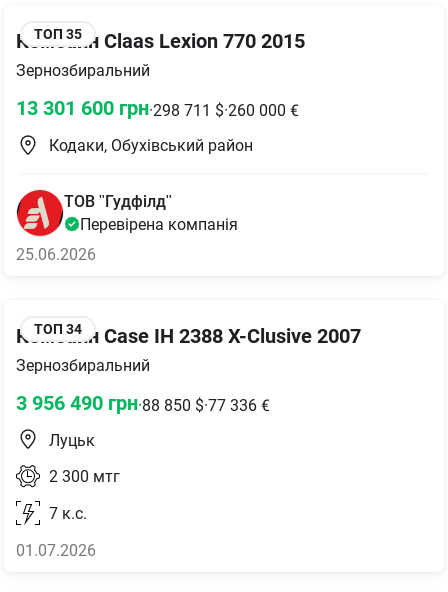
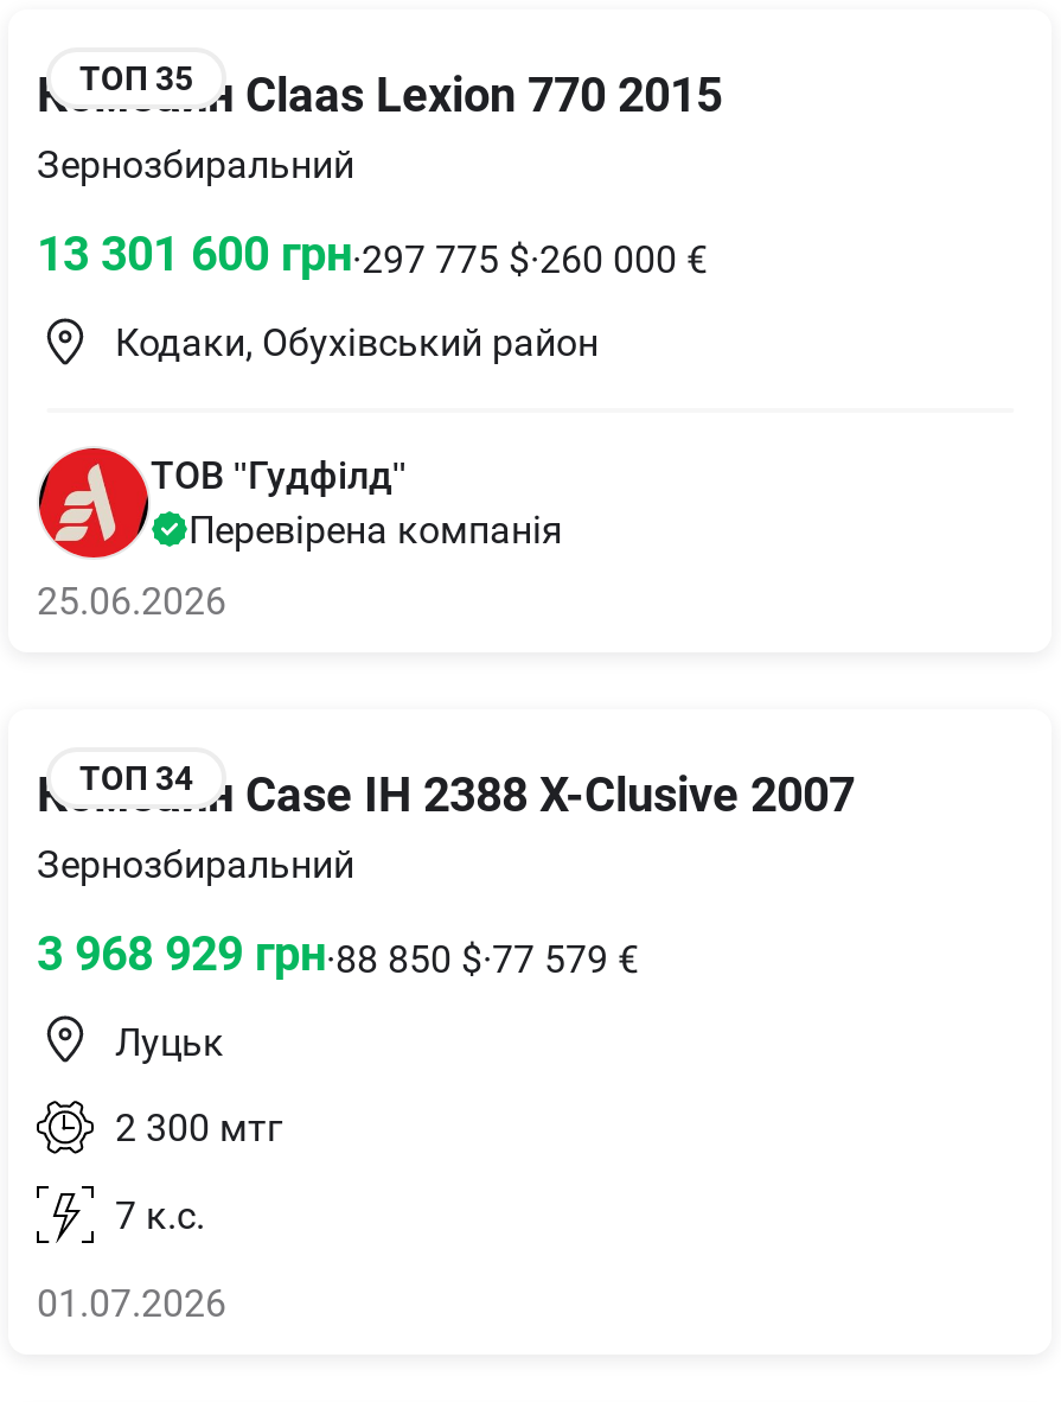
- 13 301 600 грн·298 711 $·260 000 €
+ 13 301 600 грн·297 775 $·260 000 €

- 3 956 490 грн·88 850 $·77 336 €
+ 3 968 929 грн·88 850 $·77 579 €
